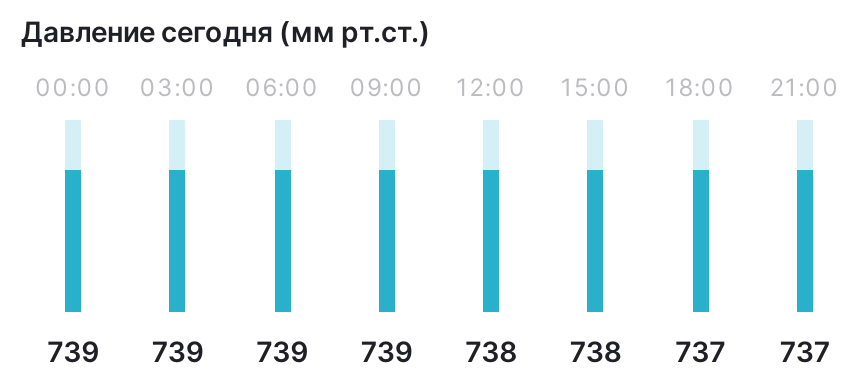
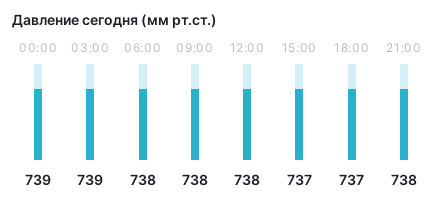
- 739
+ 738

- 739
+ 738

- 738
+ 737

- 737
+ 738
